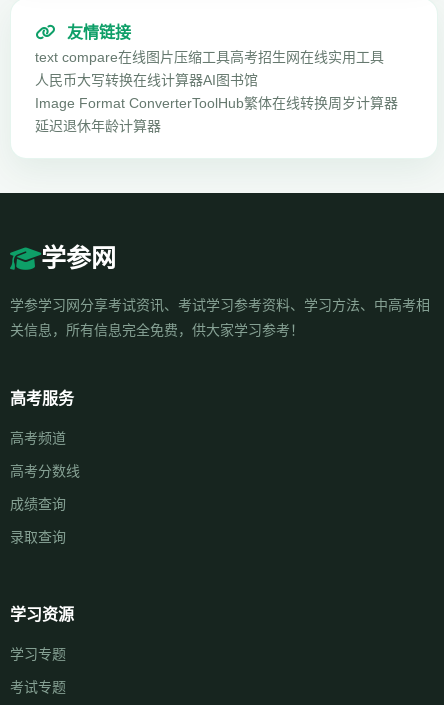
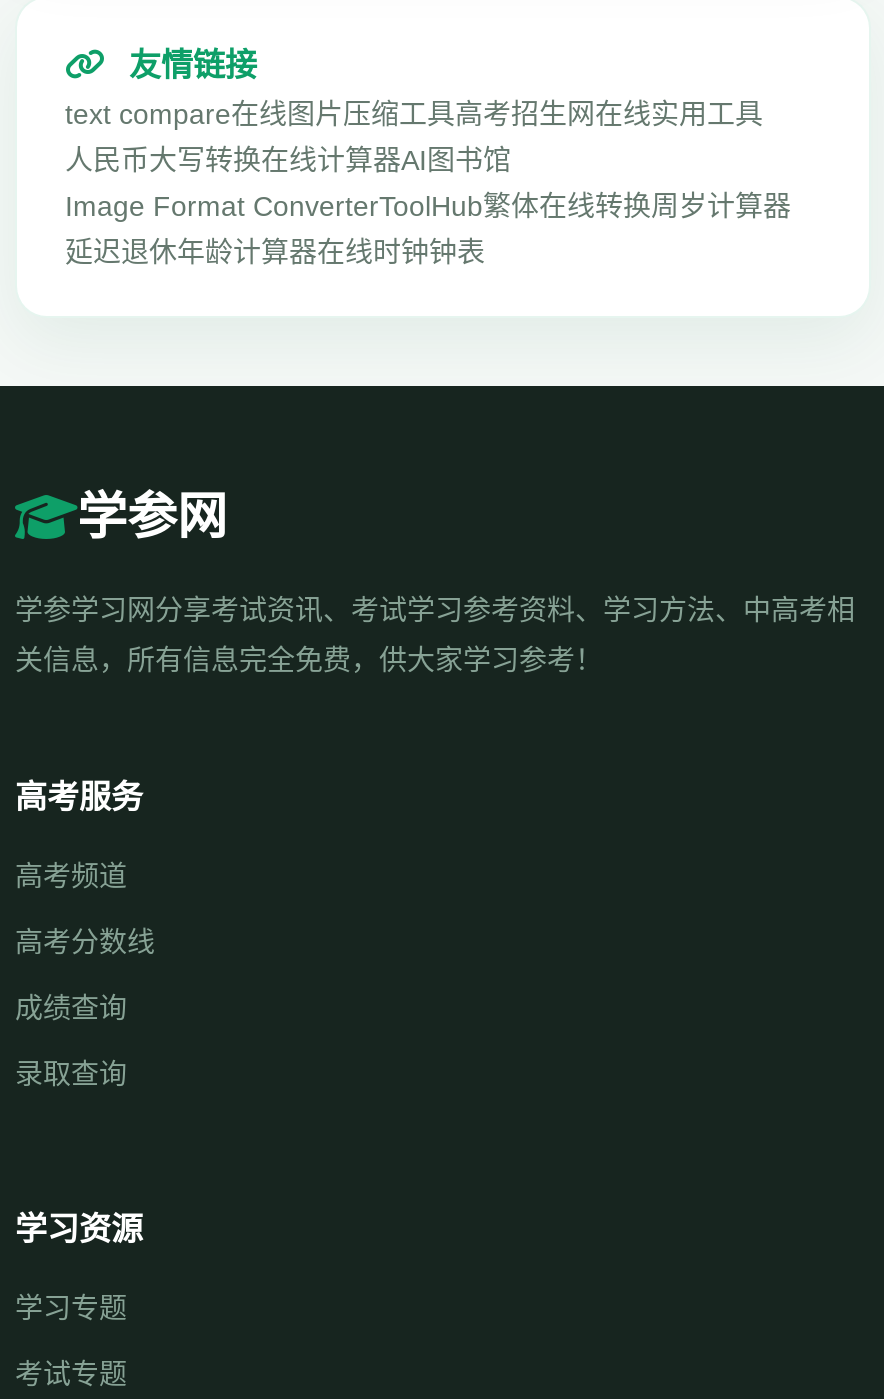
- 延迟退休年龄计算器
+ 延迟退休年龄计算器在线时钟钟表
